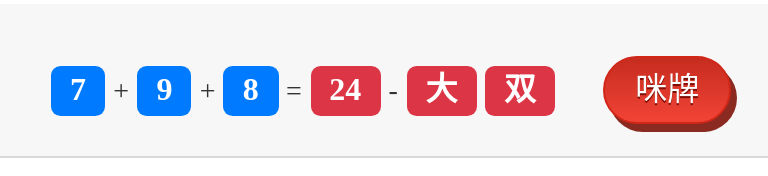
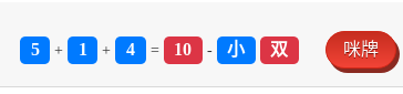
- 7
+ 5

- 9
+ 1

- 8
+ 4

- 24
+ 10

- 大
+ 小
